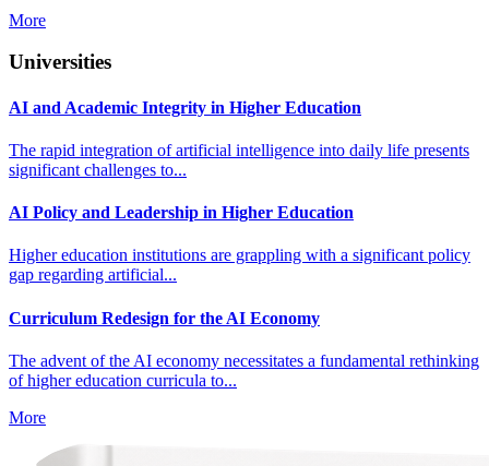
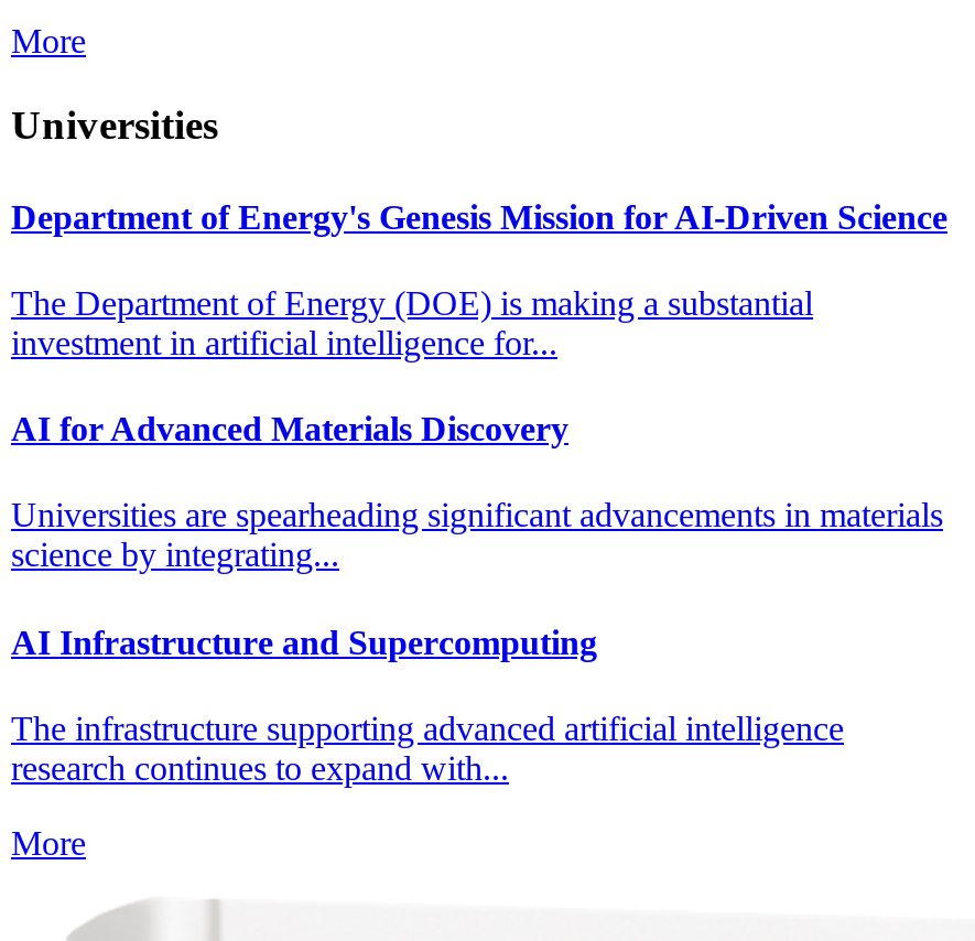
- AI and Academic Integrity in Higher Education
+ Department of Energy's Genesis Mission for AI-Driven Science

- The rapid integration of artificial intelligence into daily life presents
- significant challenges to...
+ The Department of Energy (DOE) is making a substantial
+ investment in artificial intelligence for...

- AI Policy and Leadership in Higher Education
+ AI for Advanced Materials Discovery

- Higher education institutions are grappling with a significant policy
- gap regarding artificial...
+ Universities are spearheading significant advancements in materials
+ science by integrating...

- Curriculum Redesign for the AI Economy
+ AI Infrastructure and Supercomputing

- The advent of the AI economy necessitates a fundamental rethinking
- of higher education curricula to...
+ The infrastructure supporting advanced artificial intelligence
+ research continues to expand with...
